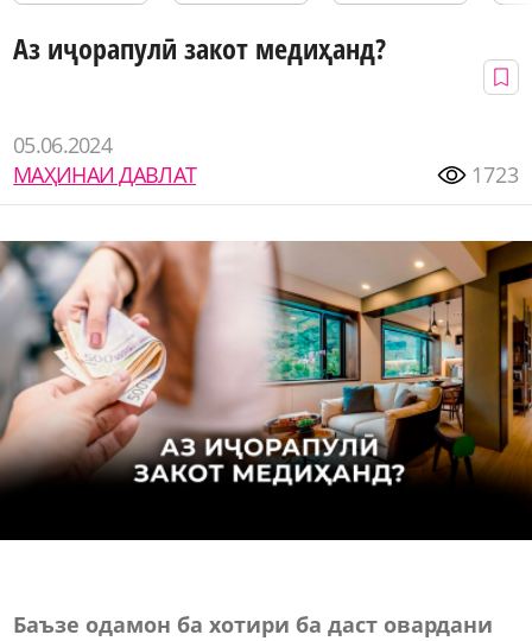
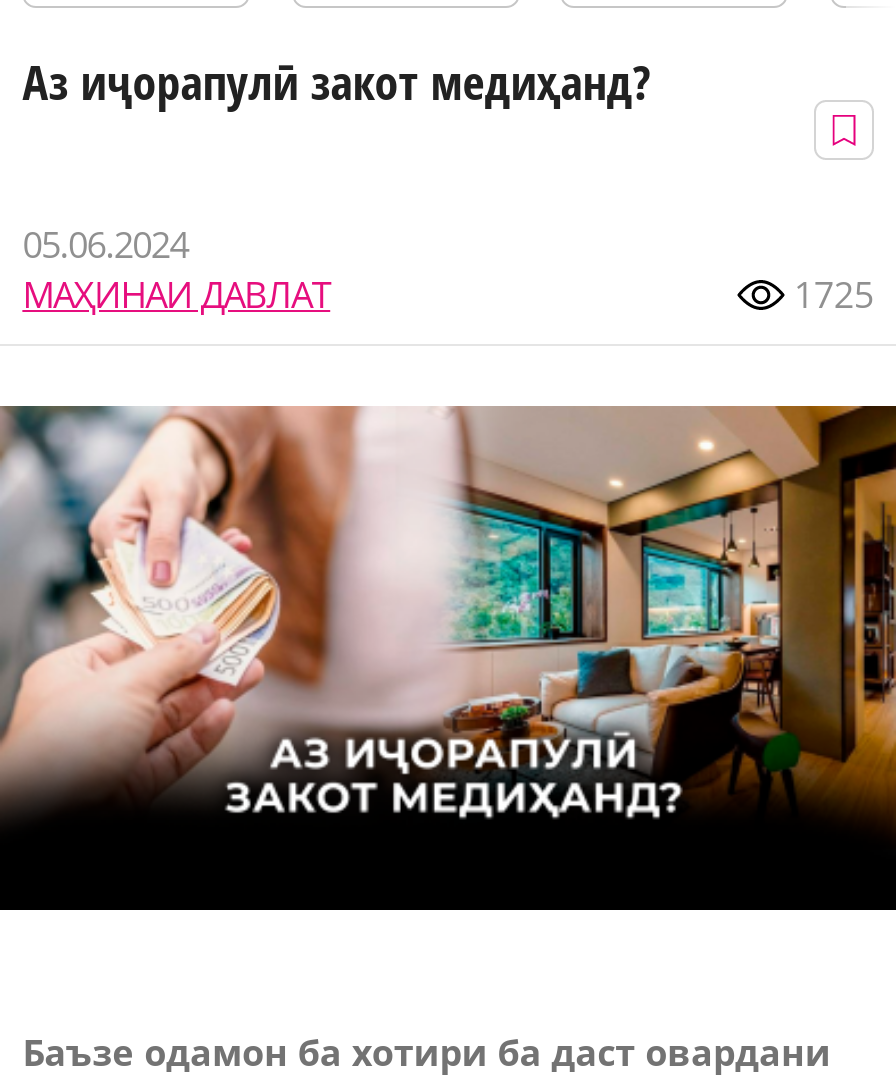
- 1723
+ 1725
